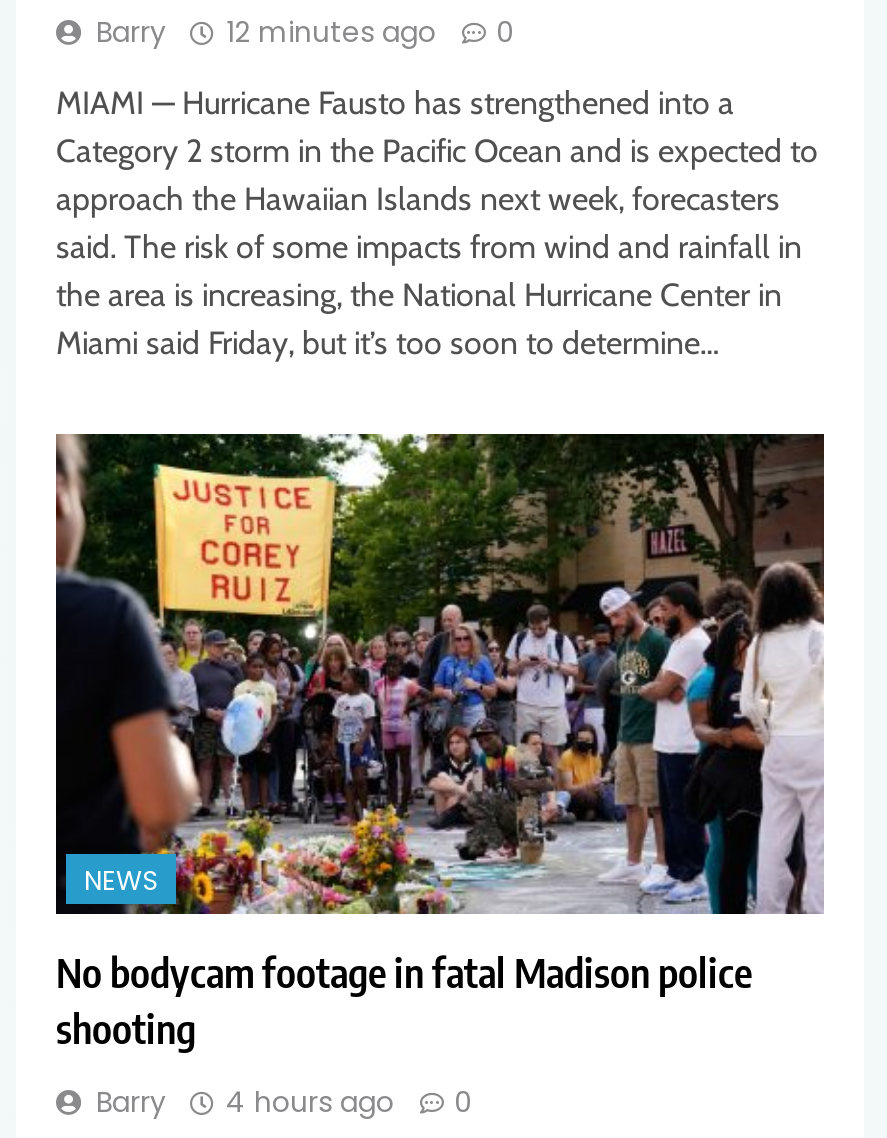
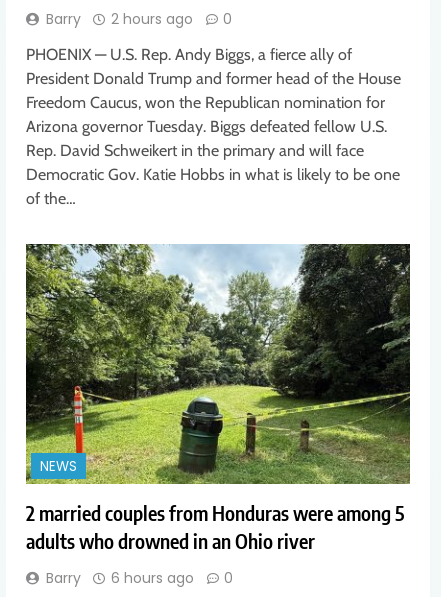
- Barry 12 minutes ago 0
+ Barry 2 hours ago 0

- MIAMI — Hurricane Fausto has strengthened into a
- Category 2 storm in the Pacific Ocean and is expected to
- approach the Hawaiian Islands next week, forecasters
- said. The risk of some impacts from wind and rainfall in
- the area is increasing, the National Hurricane Center in
- Miami said Friday, but it’s too soon to determine…
+ PHOENIX — U.S. Rep. Andy Biggs, a fierce ally of
+ President Donald Trump and former head of the House
+ Freedom Caucus, won the Republican nomination for
+ Arizona governor Tuesday. Biggs defeated fellow U.S.
+ Rep. David Schweikert in the primary and will face
+ Democratic Gov. Katie Hobbs in what is likely to be one
+ of the…

- [image]
- No bodycam footage in fatal Madison police
- shooting
+ [image]
+ 2 married couples from Honduras were among 5
+ adults who drowned in an Ohio river

- Barry 4 hours ago 0
+ Barry 6 hours ago 0
